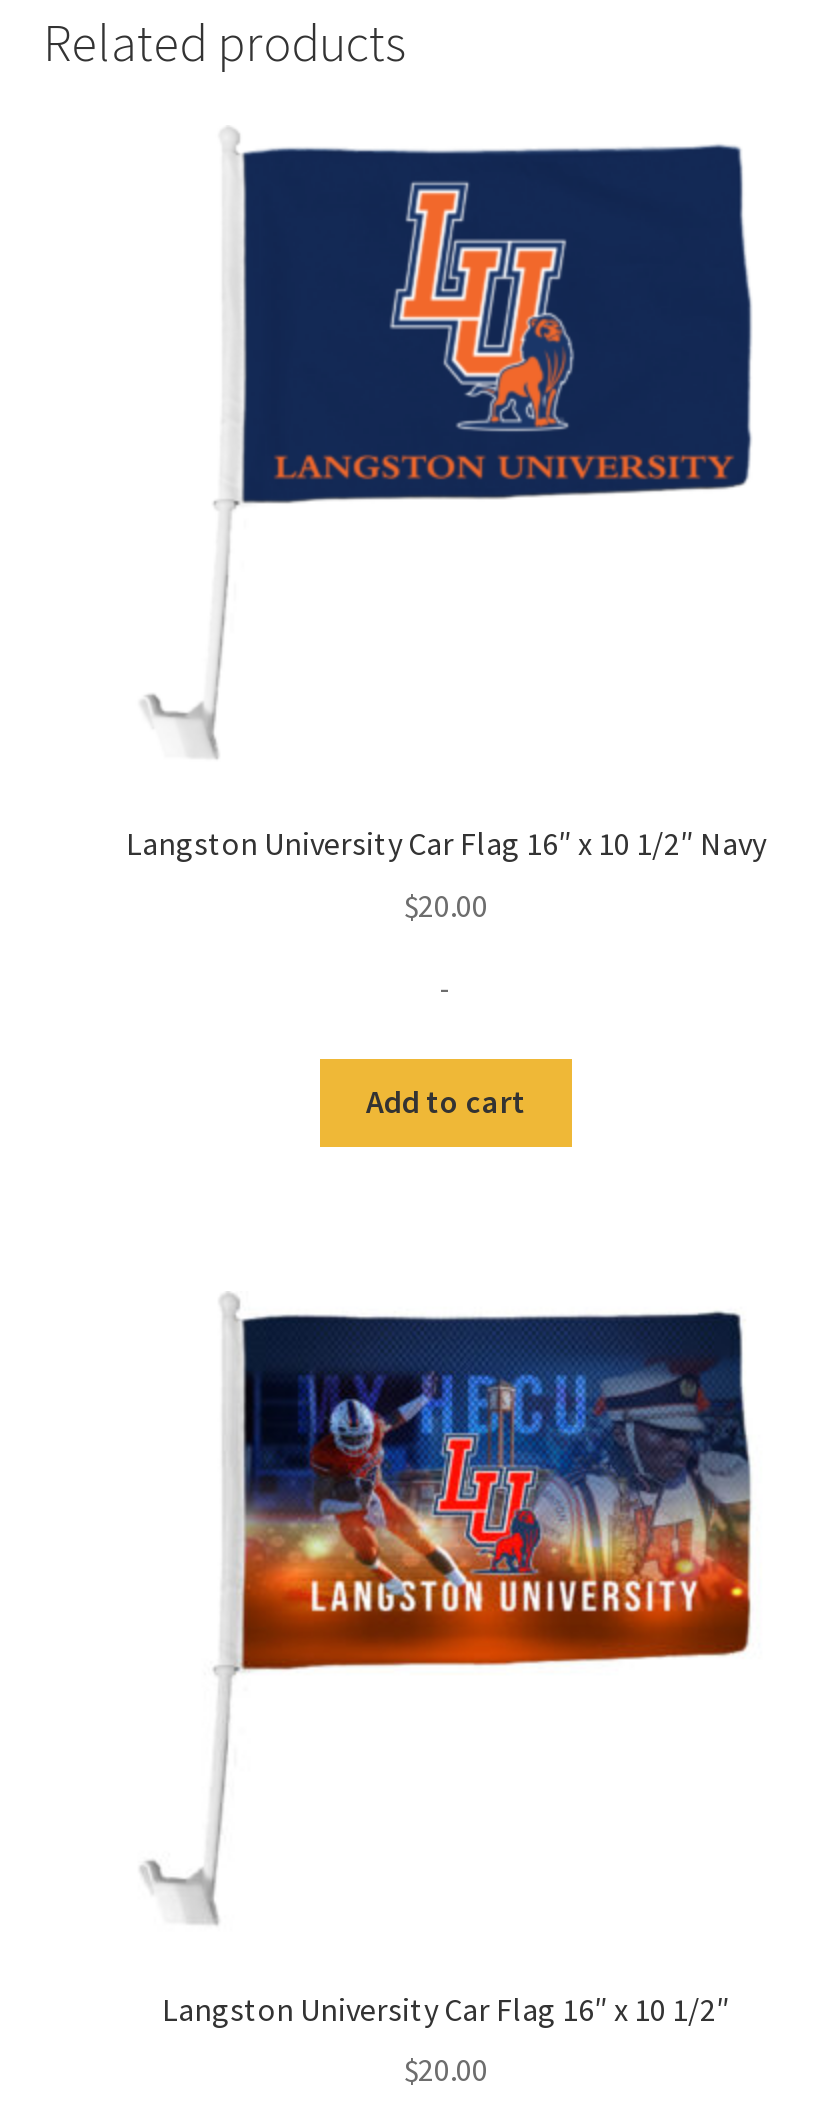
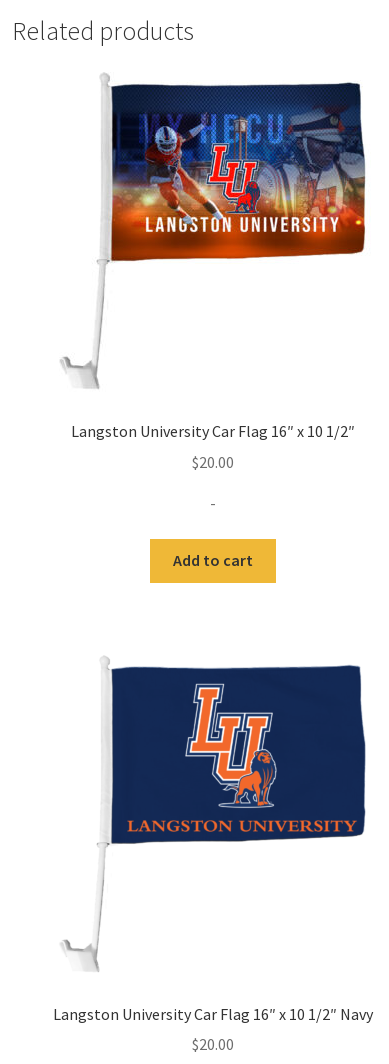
moved down: [image]

moved down: Langston University Car Flag 16″ x 10 1/2″ Navy

moved up: [image]

moved up: Langston University Car Flag 16″ x 10 1/2″
